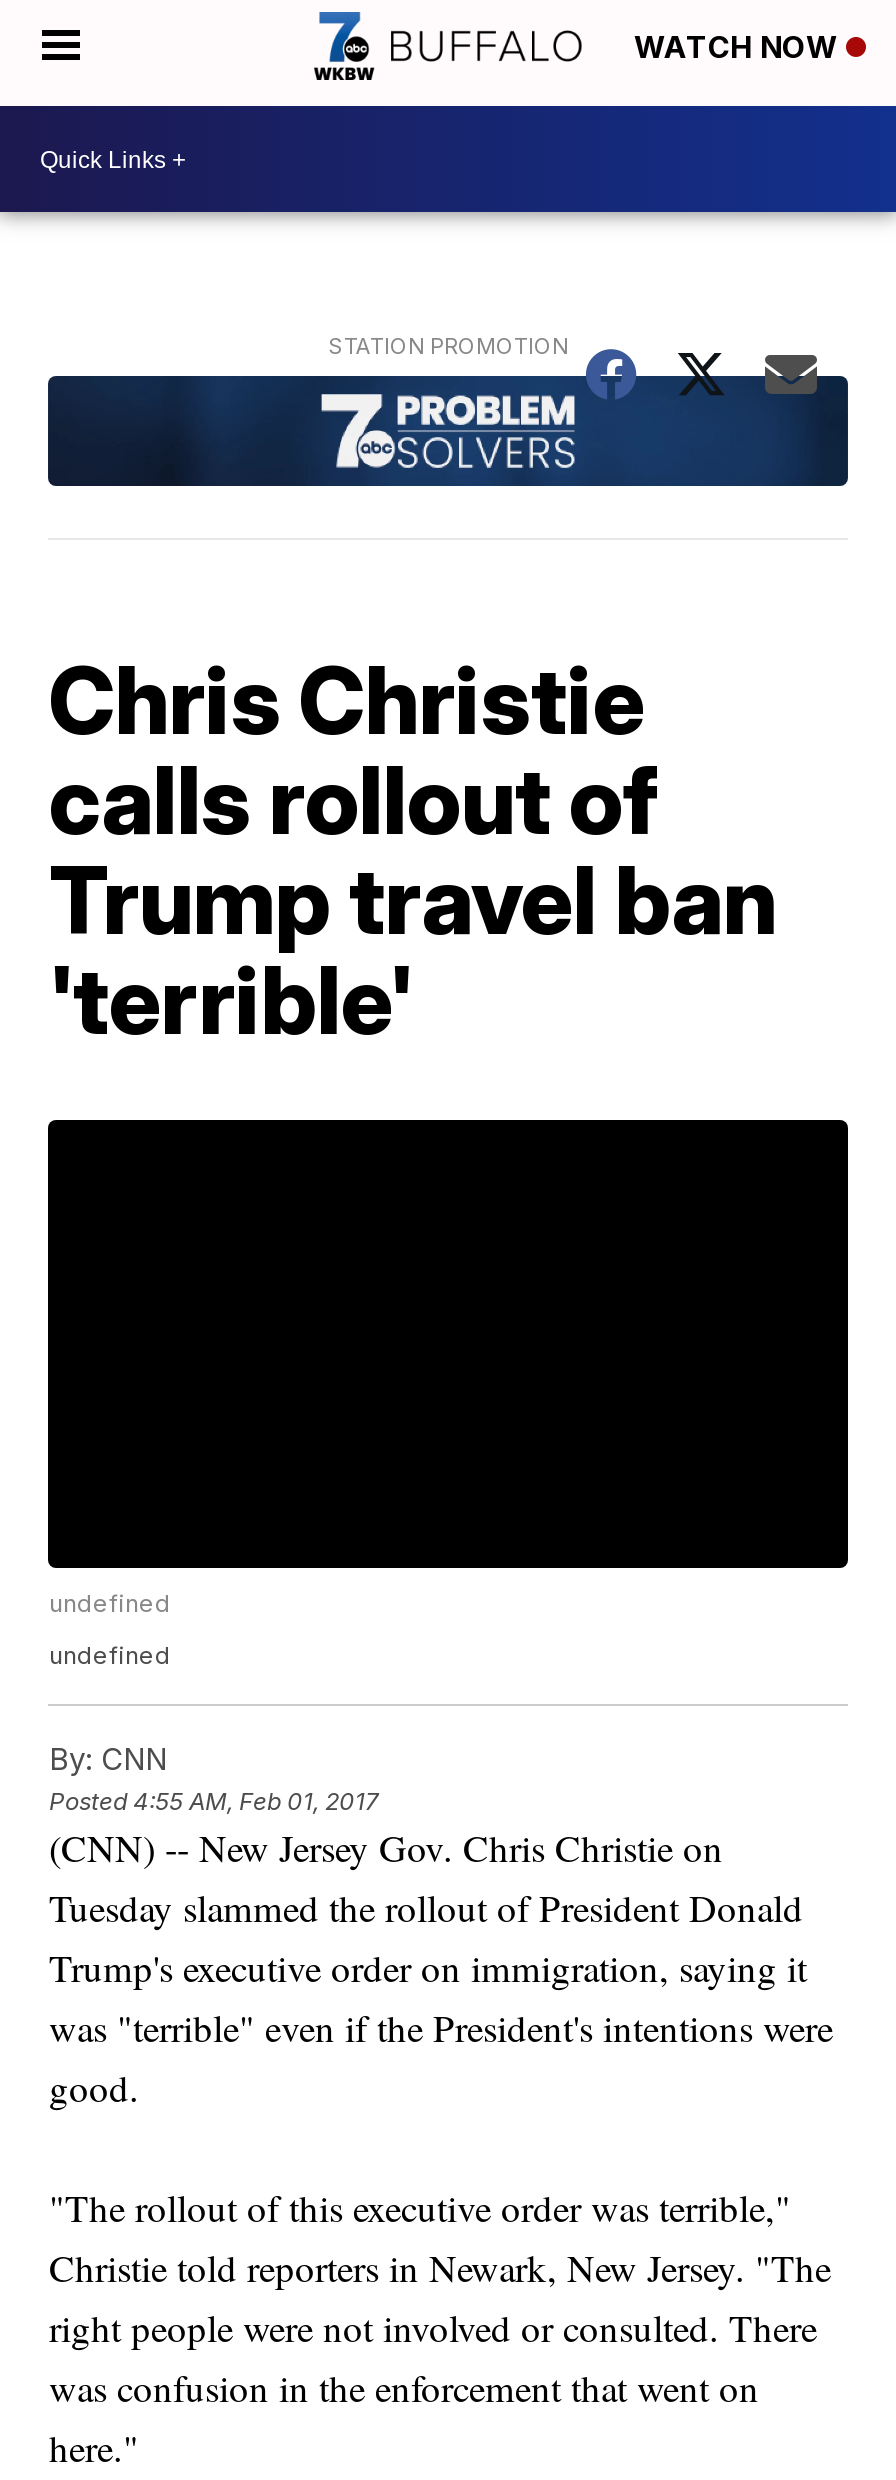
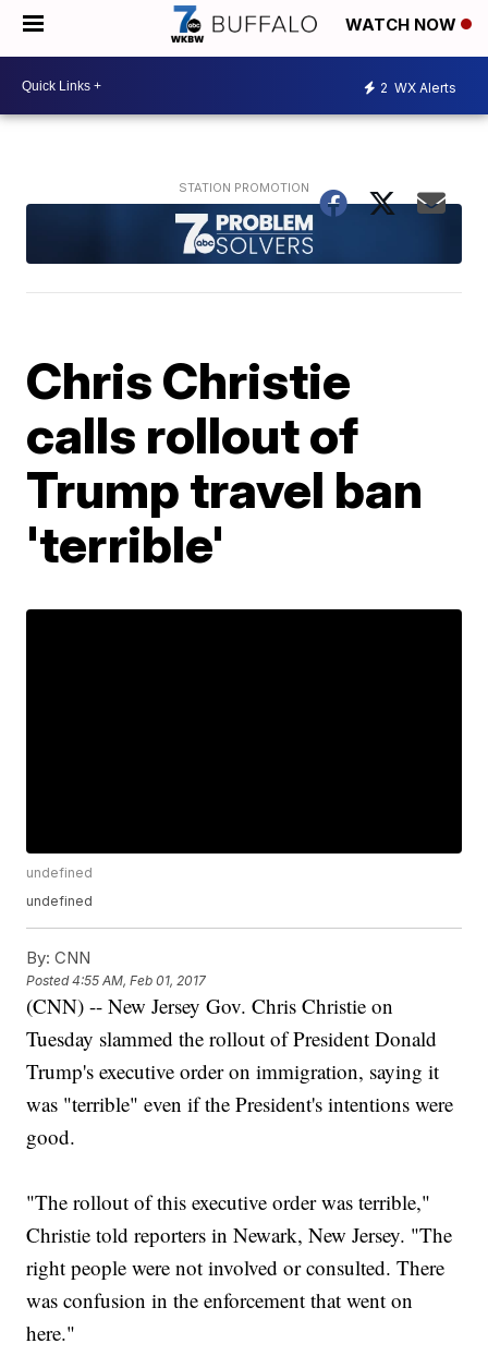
+ 2 WX Alerts
